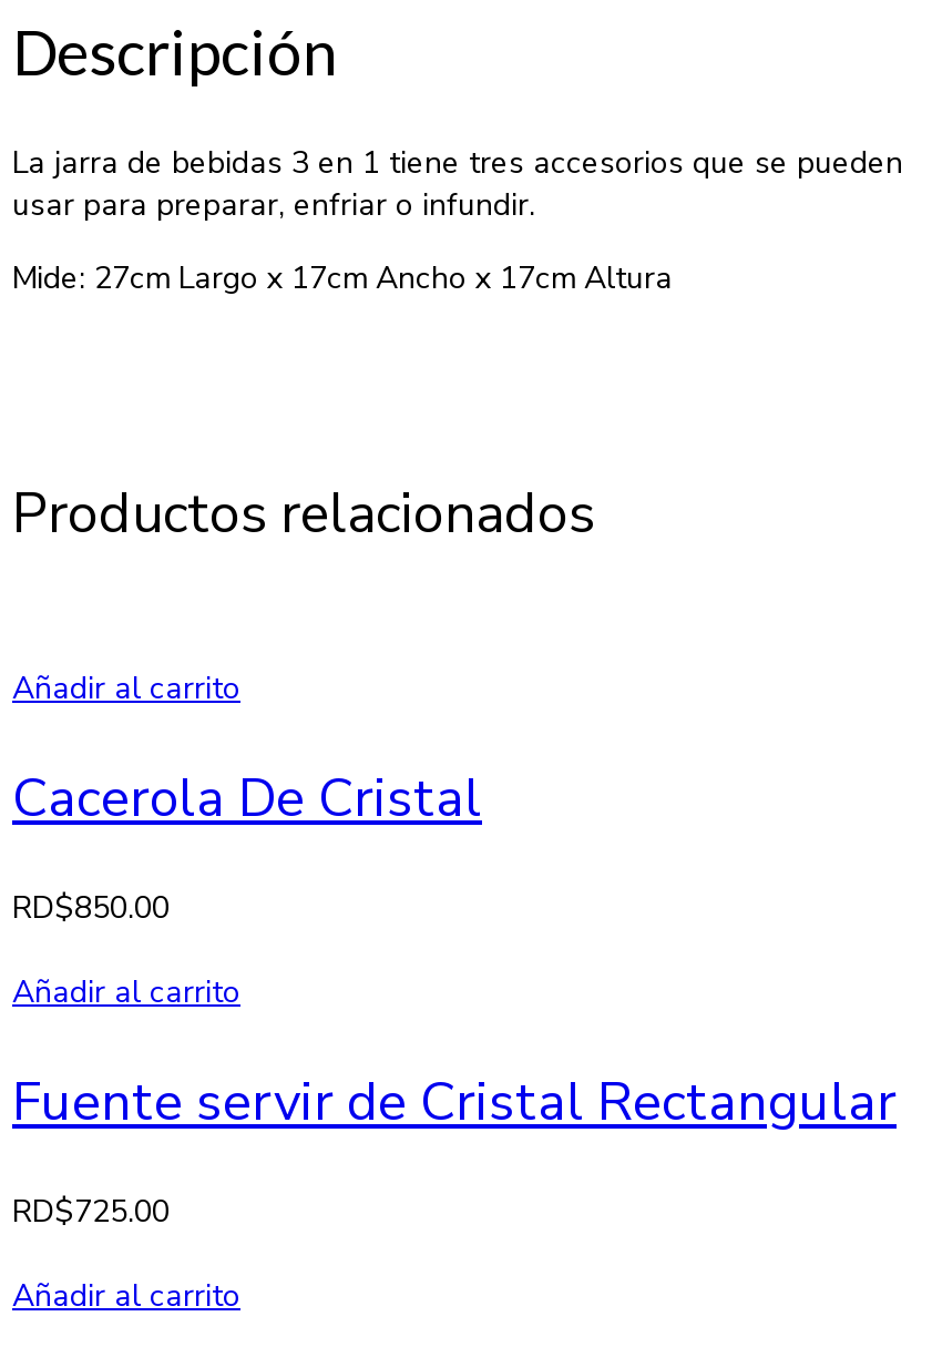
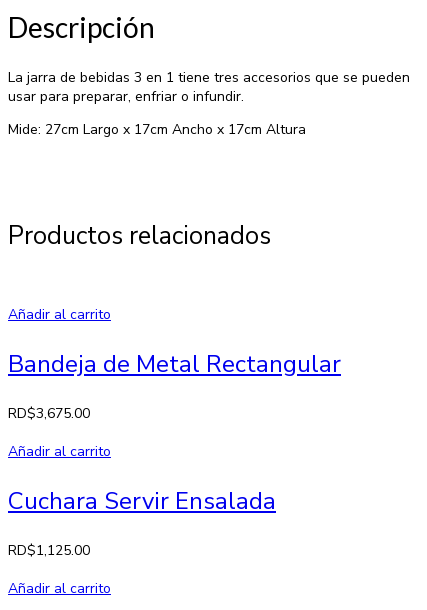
- Cacerola De Cristal
+ Bandeja de Metal Rectangular

- RD$850.00
+ RD$3,675.00

- Fuente servir de Cristal Rectangular
+ Cuchara Servir Ensalada

- RD$725.00
+ RD$1,125.00
